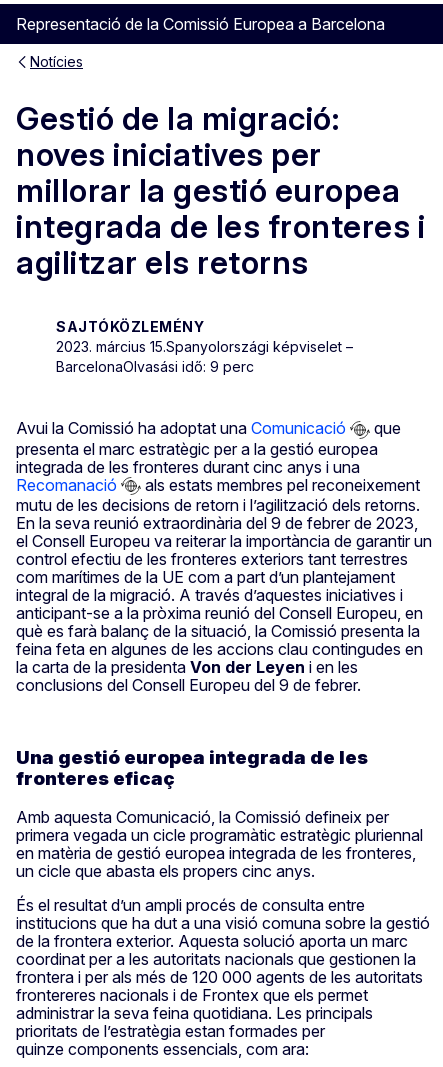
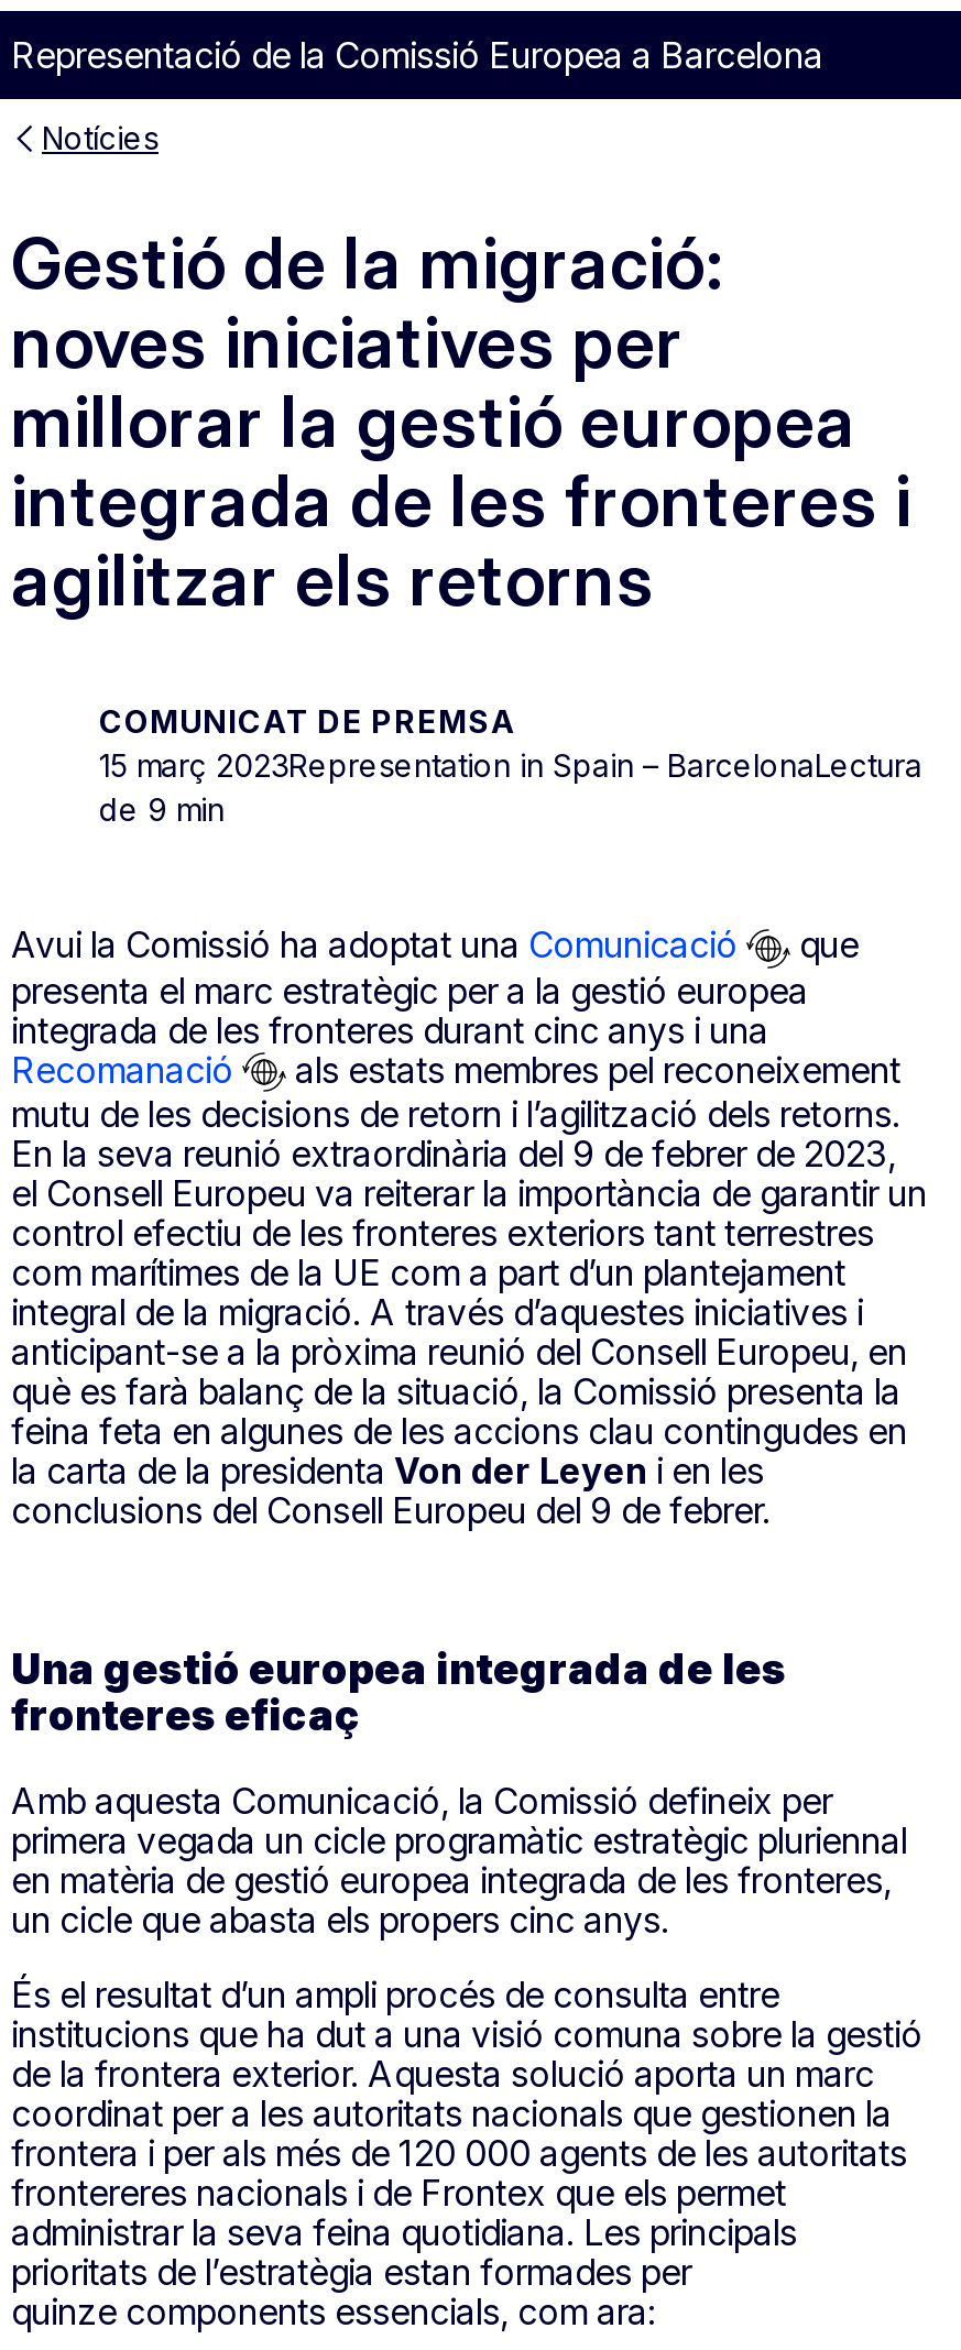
- SAJTÓKÖZLEMÉNY
- 2023. március 15.Spanyolországi képviselet –
- BarcelonaOlvasási idő: 9 perc
+ COMUNICAT DE PREMSA
+ 15 març 2023Representation in Spain – BarcelonaLectura
+ de 9 min
